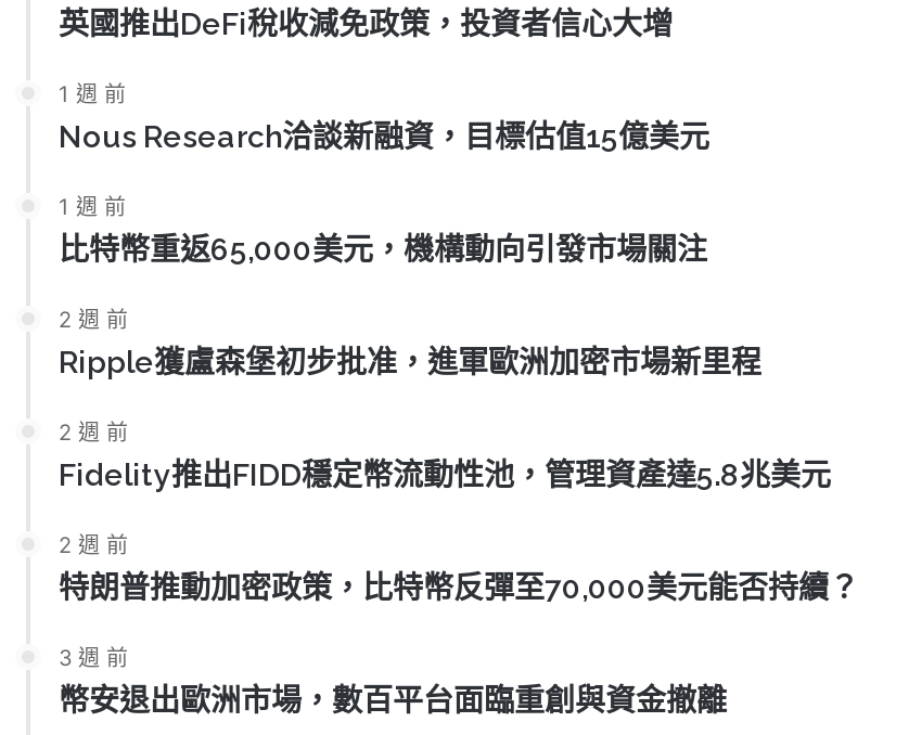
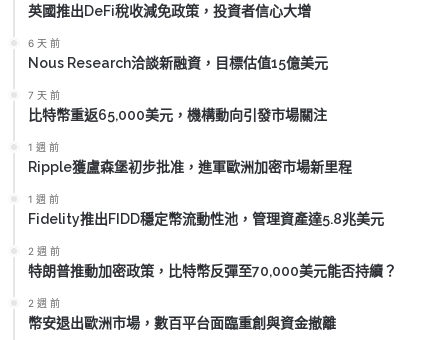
- 1 週 前
+ 6 天 前

- 1 週 前
+ 7 天 前

- 2 週 前
+ 1 週 前

- 2 週 前
+ 1 週 前

- 3 週 前
+ 2 週 前
